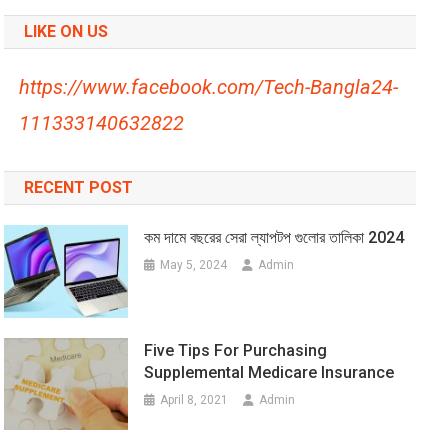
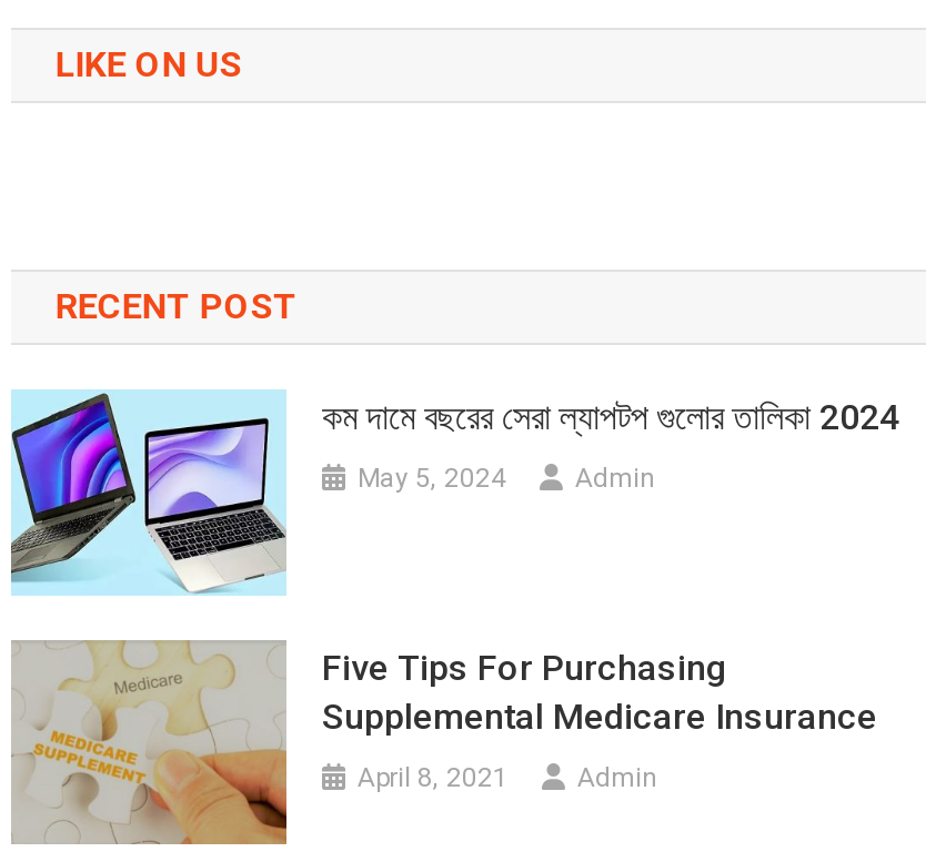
- https://www.facebook.com/Tech-Bangla24-
- 111333140632822
